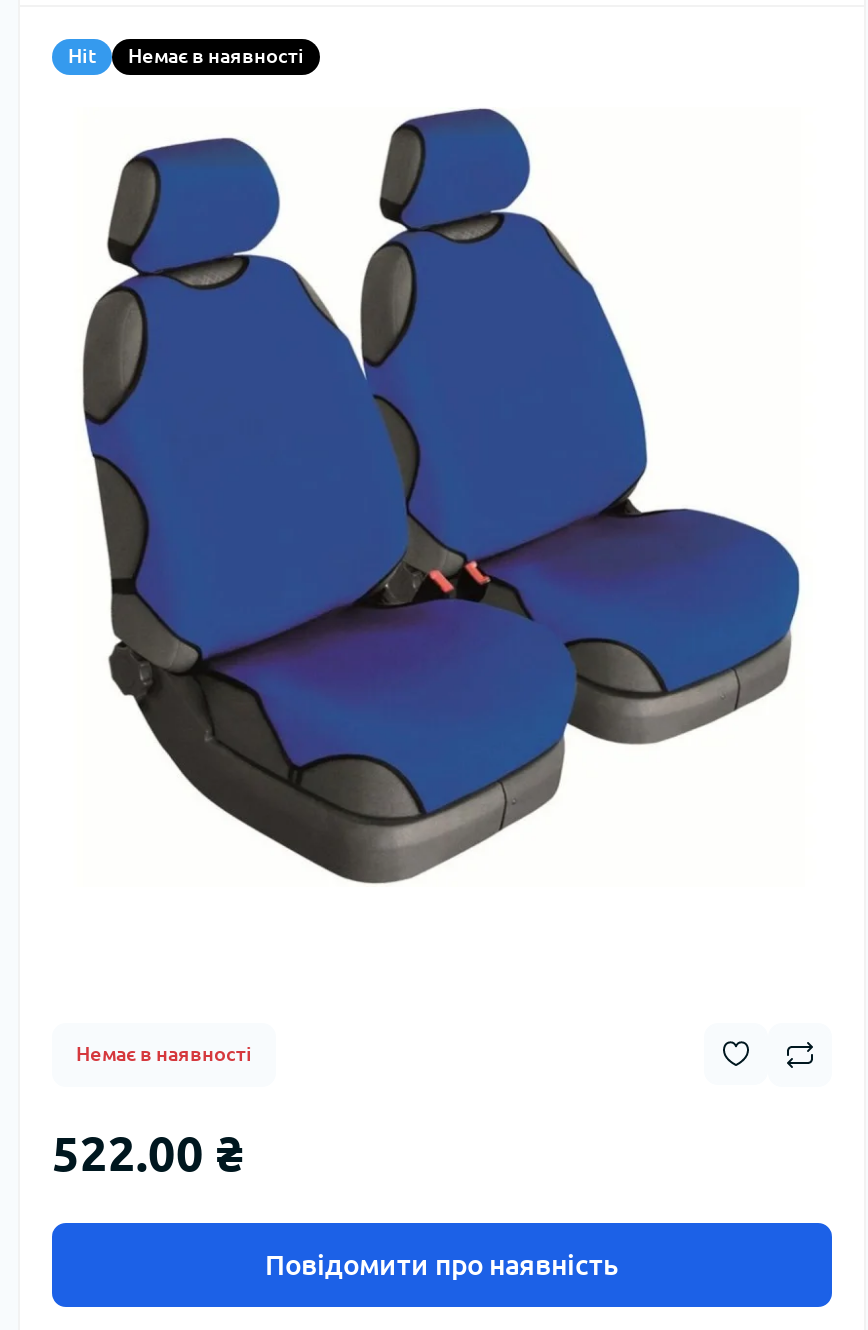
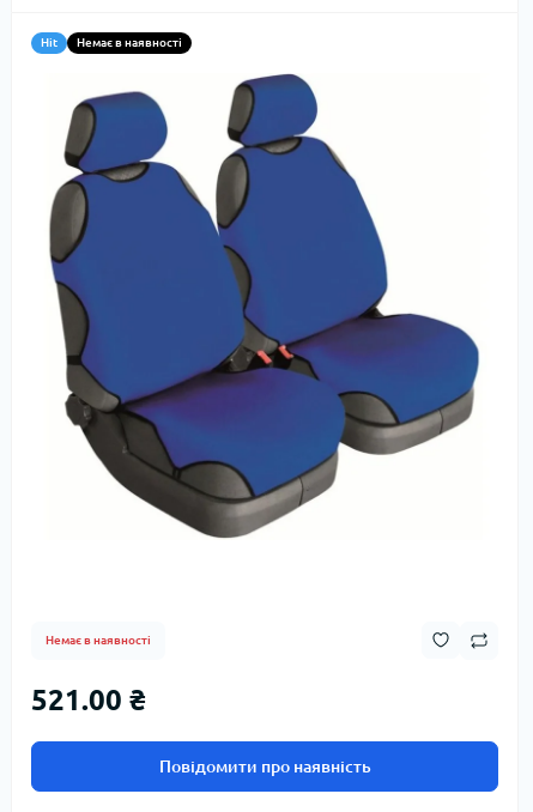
- 522.00 ₴
+ 521.00 ₴
